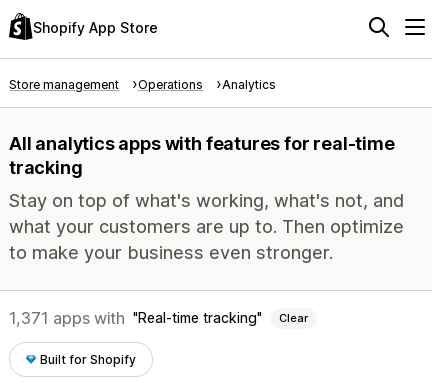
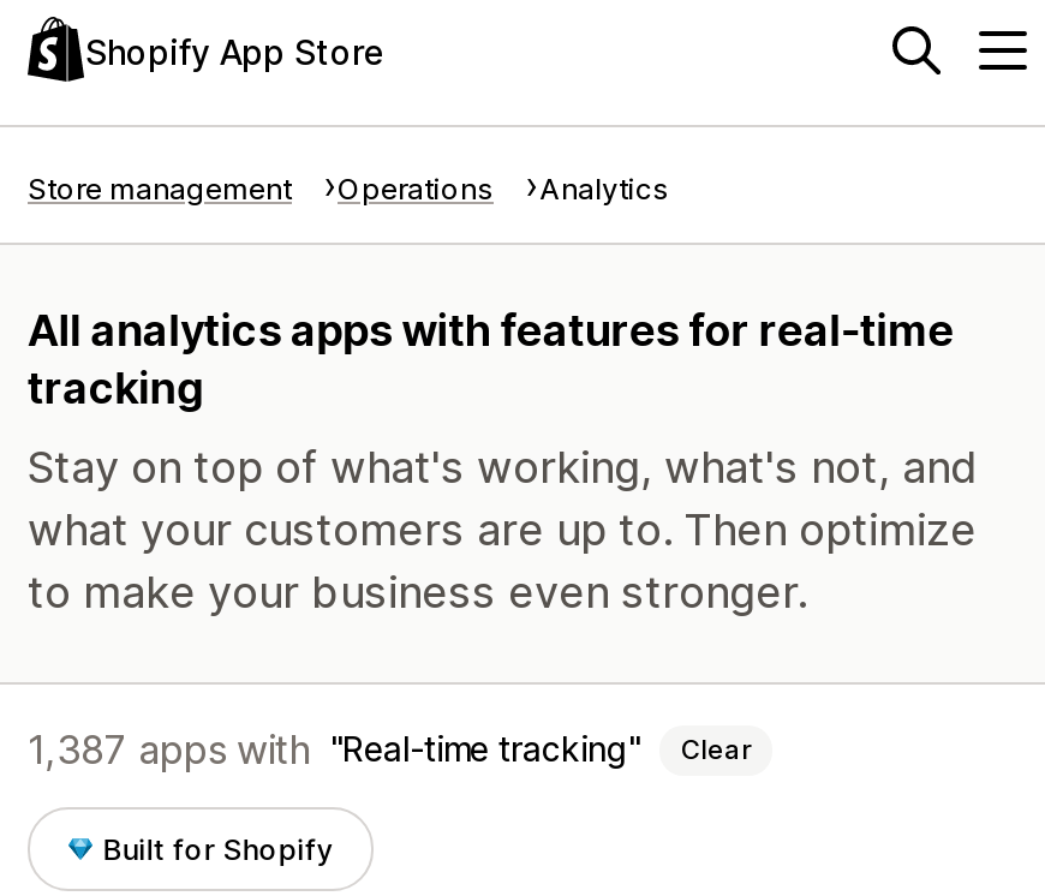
- 1,371 apps with Real-time tracking Clear
+ 1,387 apps with Real-time tracking Clear
